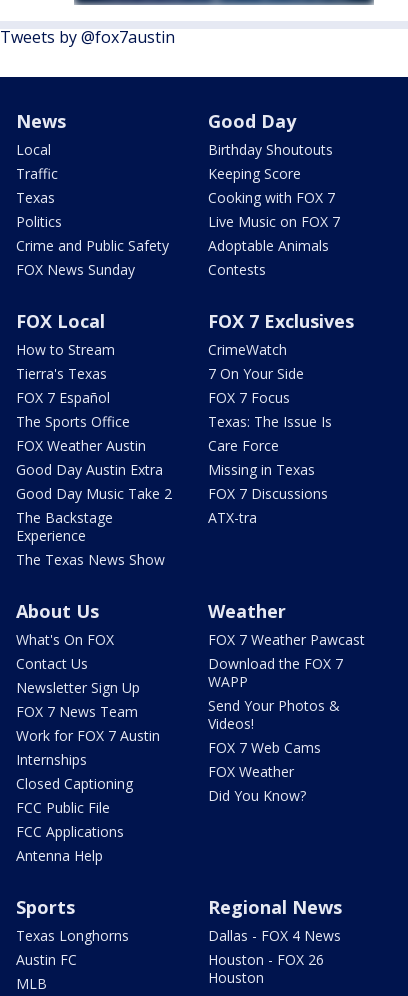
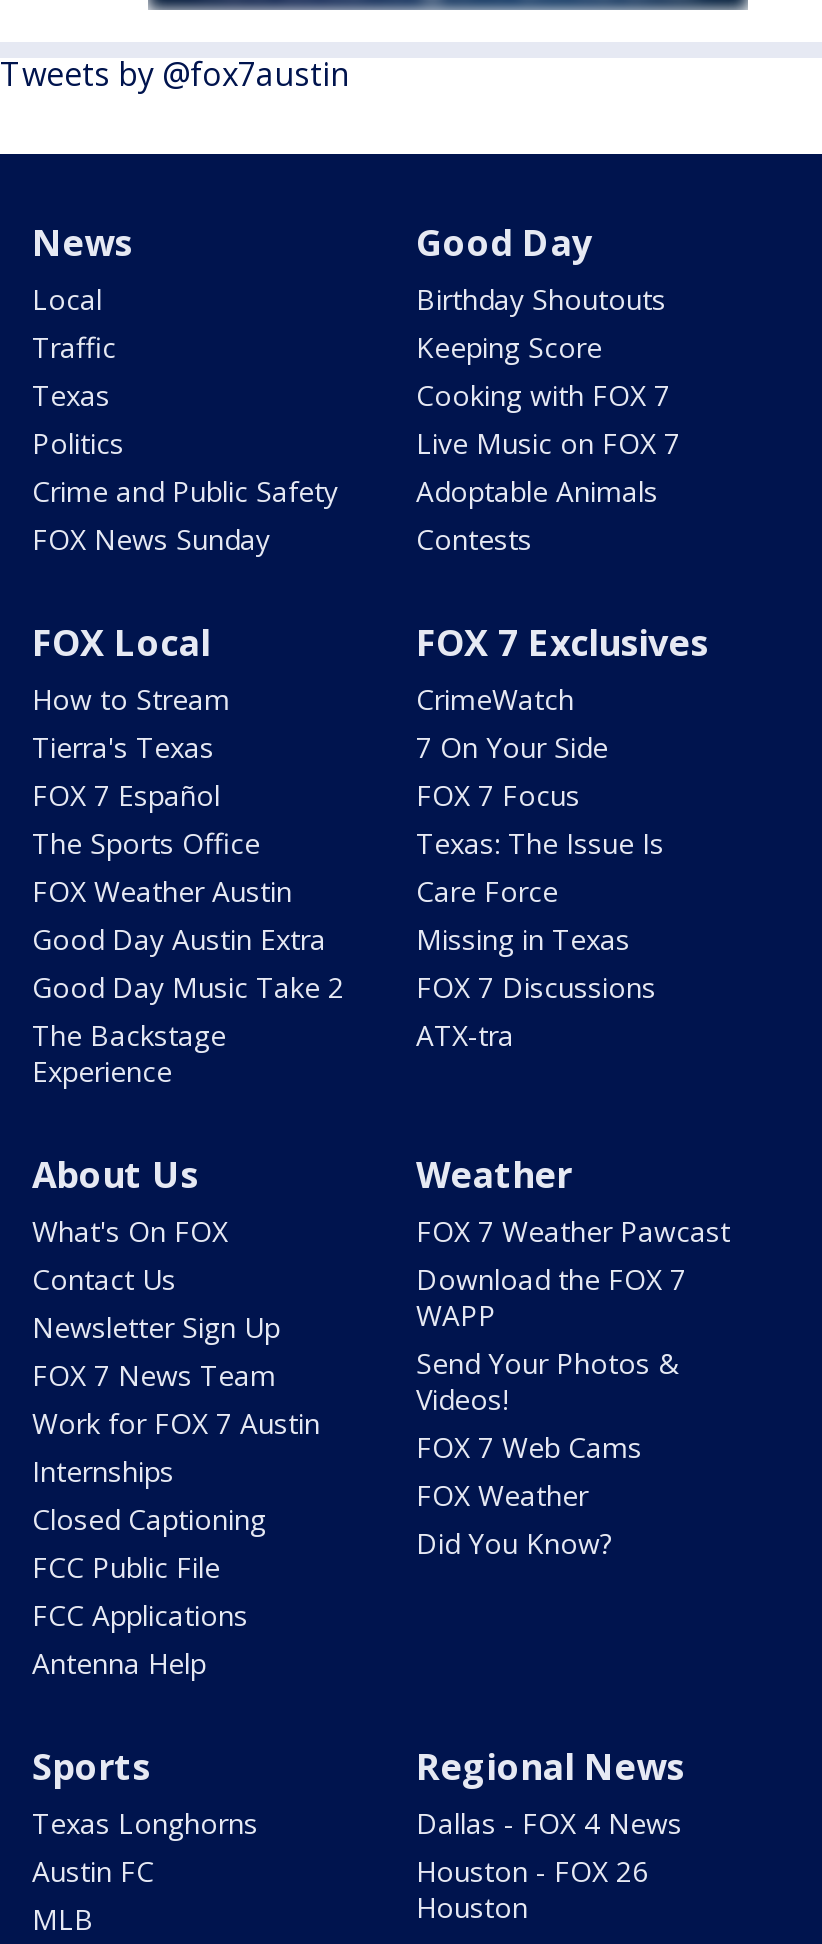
- The Texas News Show
